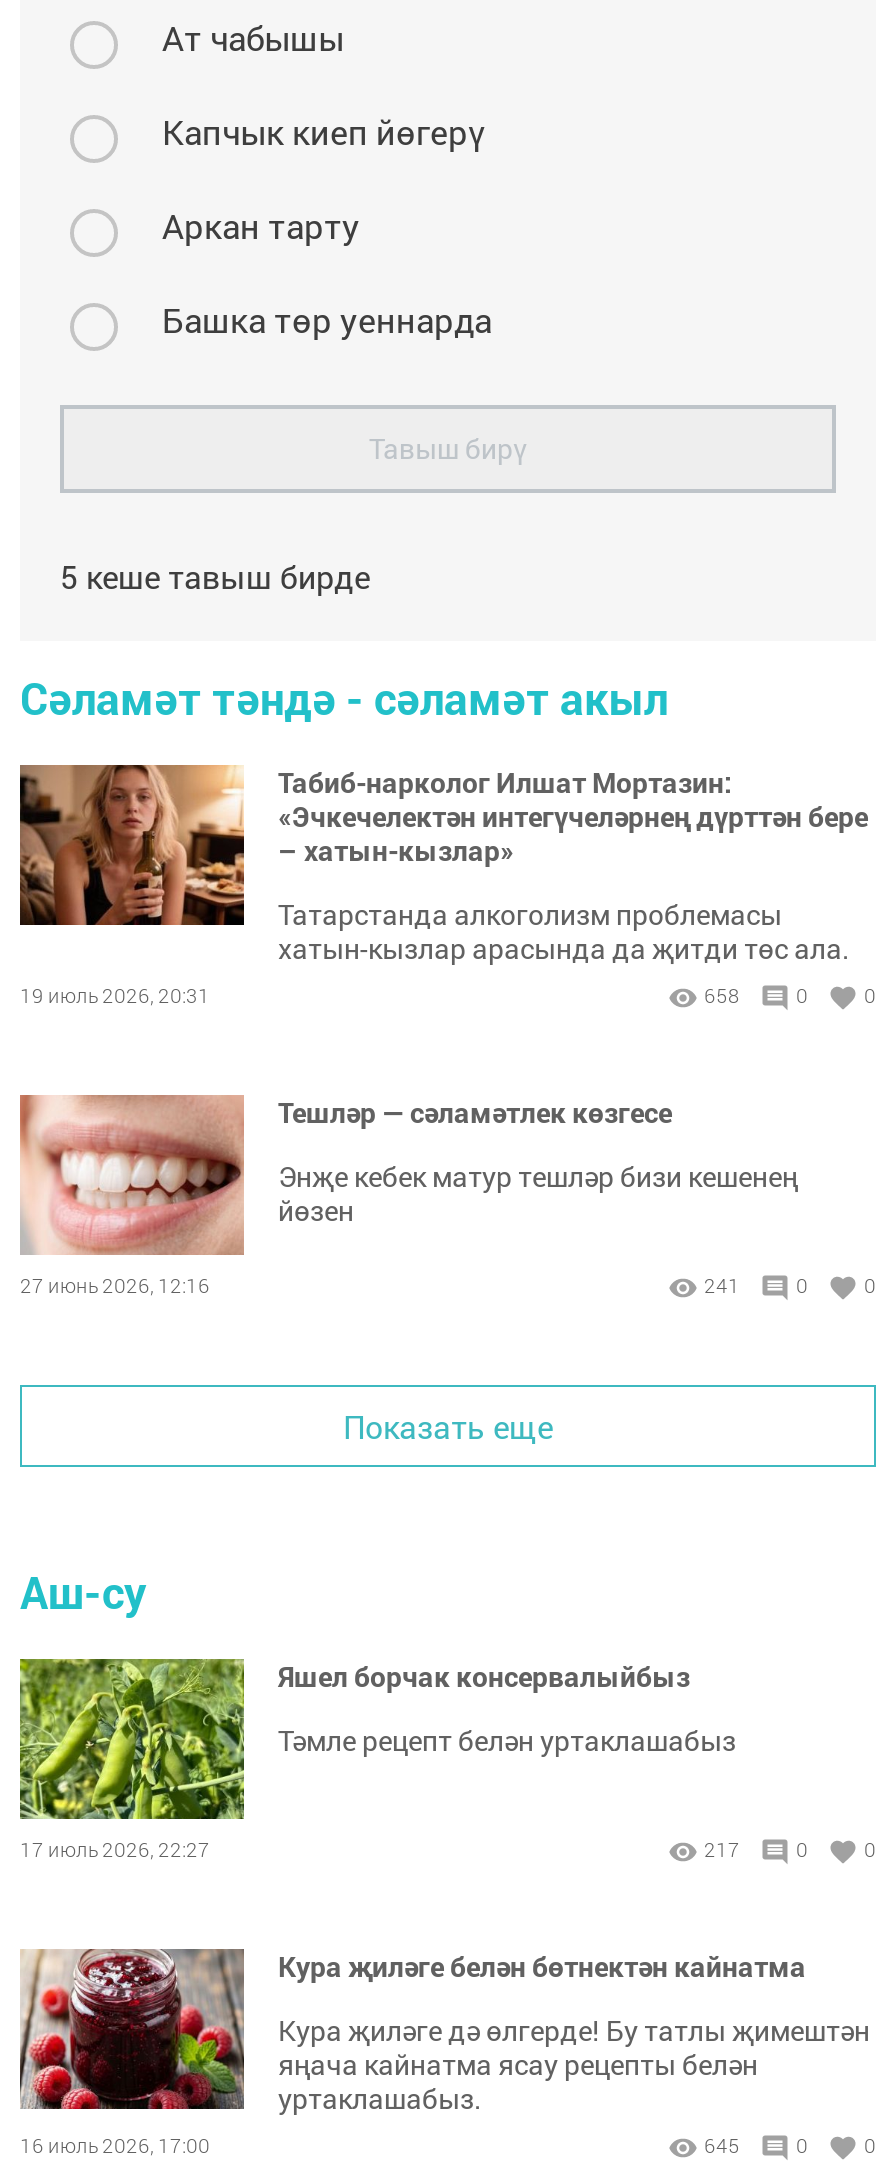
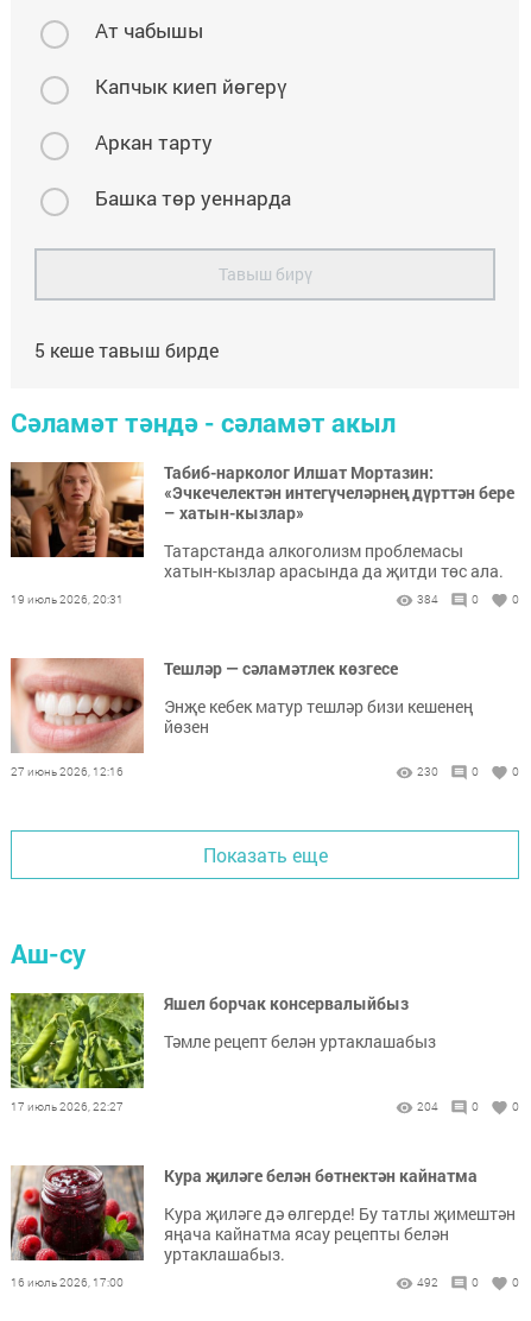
- 658
+ 384

- 241
+ 230

- 217
+ 204

- 645
+ 492
